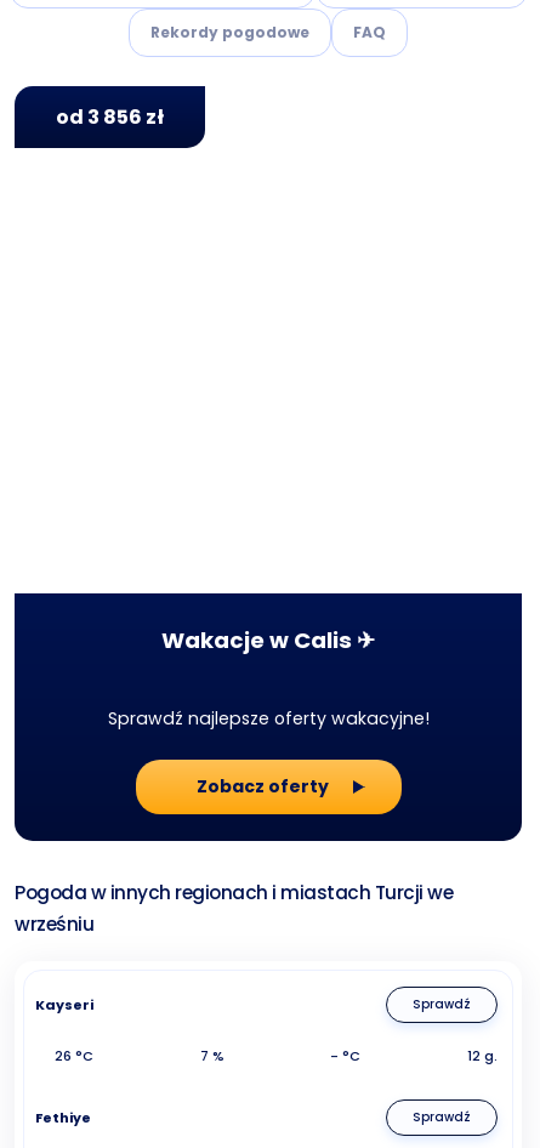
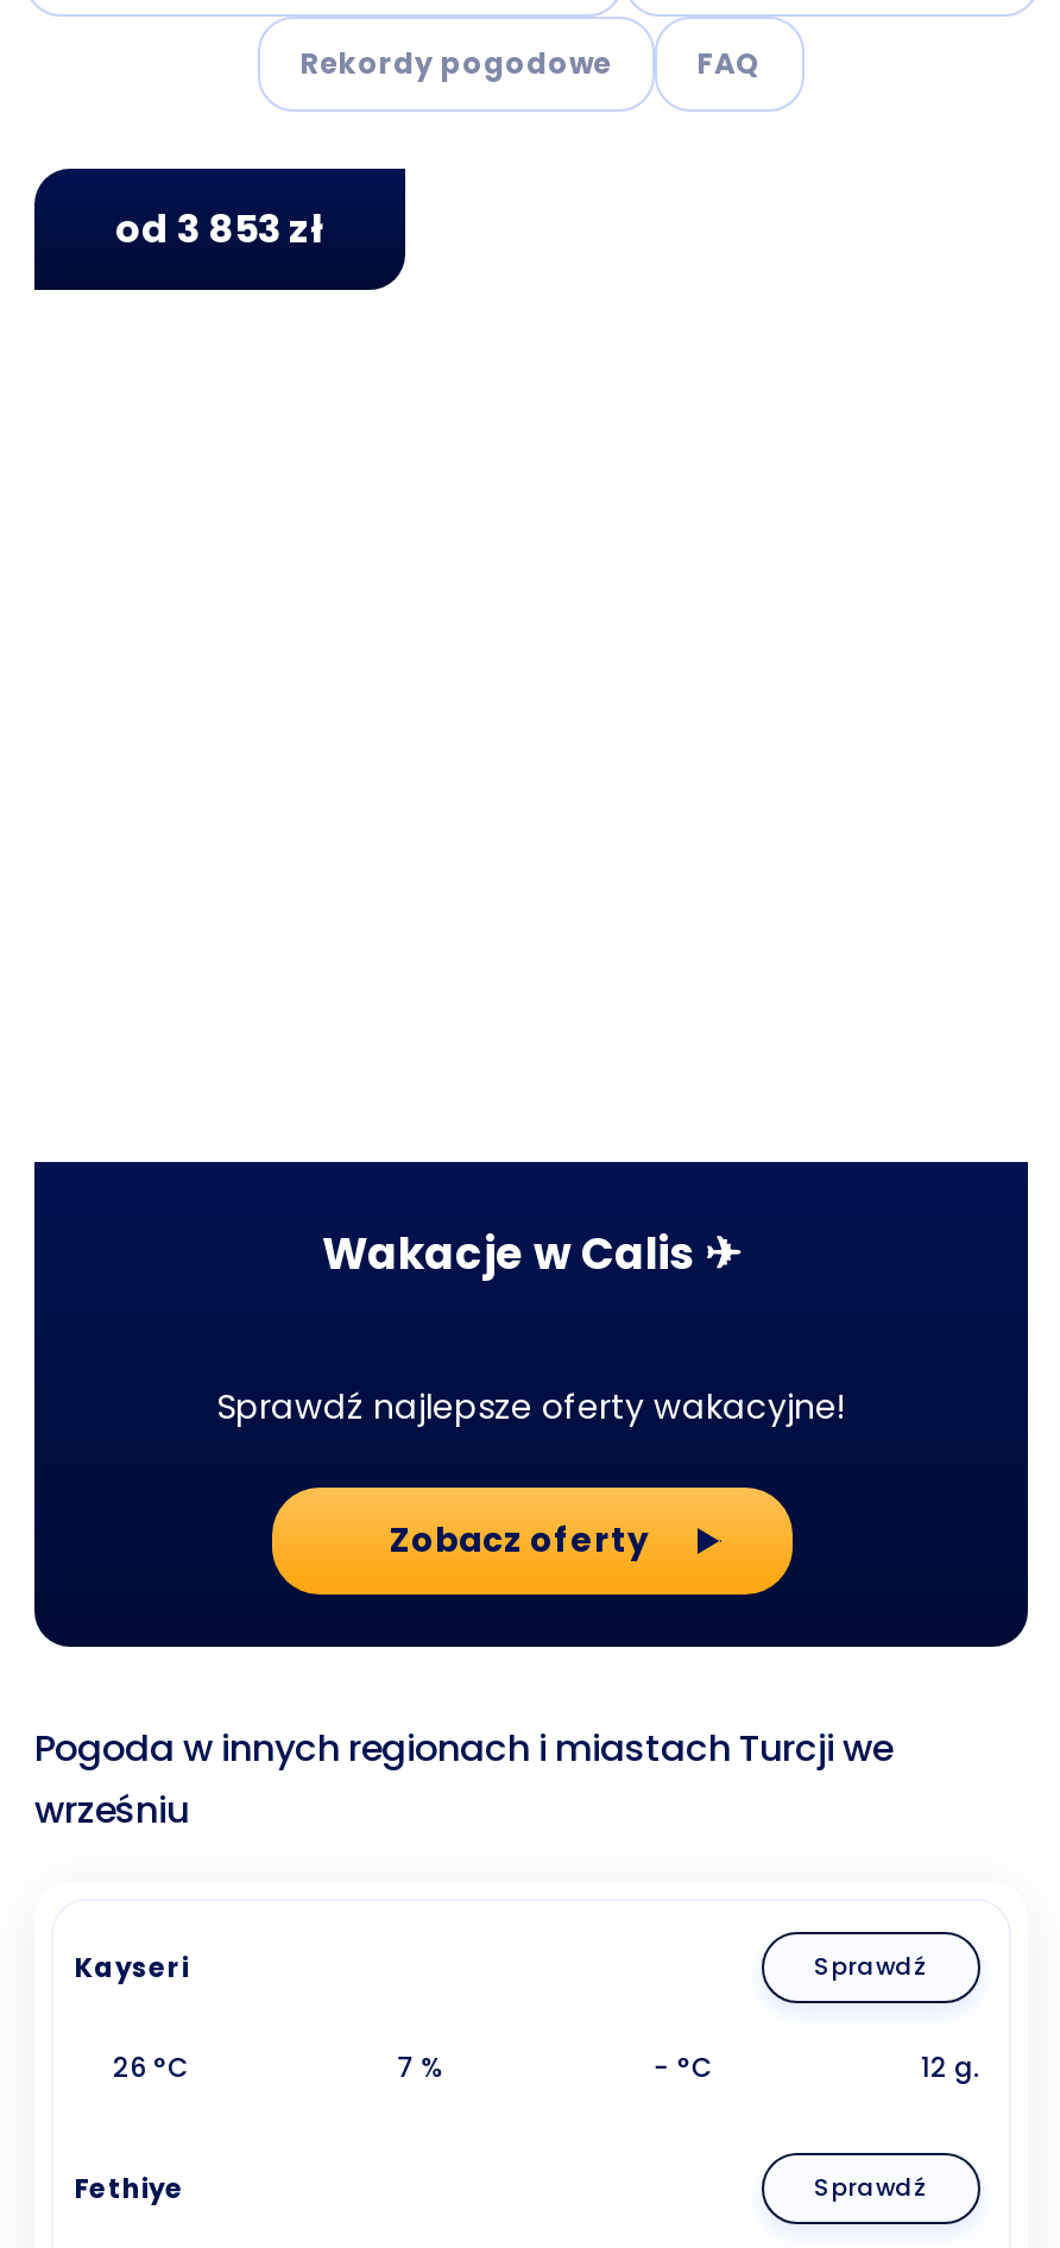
- od 3 856 zł
+ od 3 853 zł
